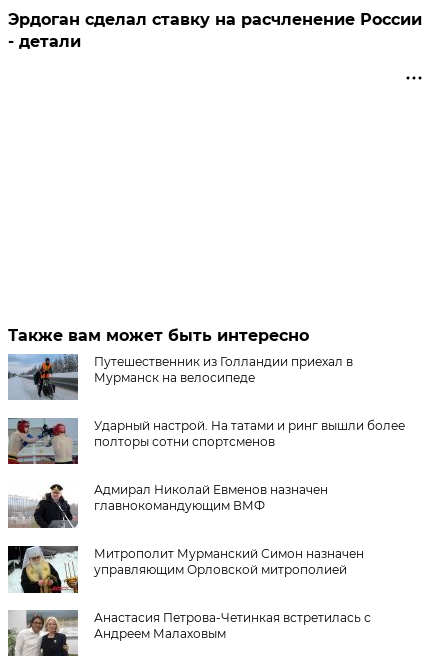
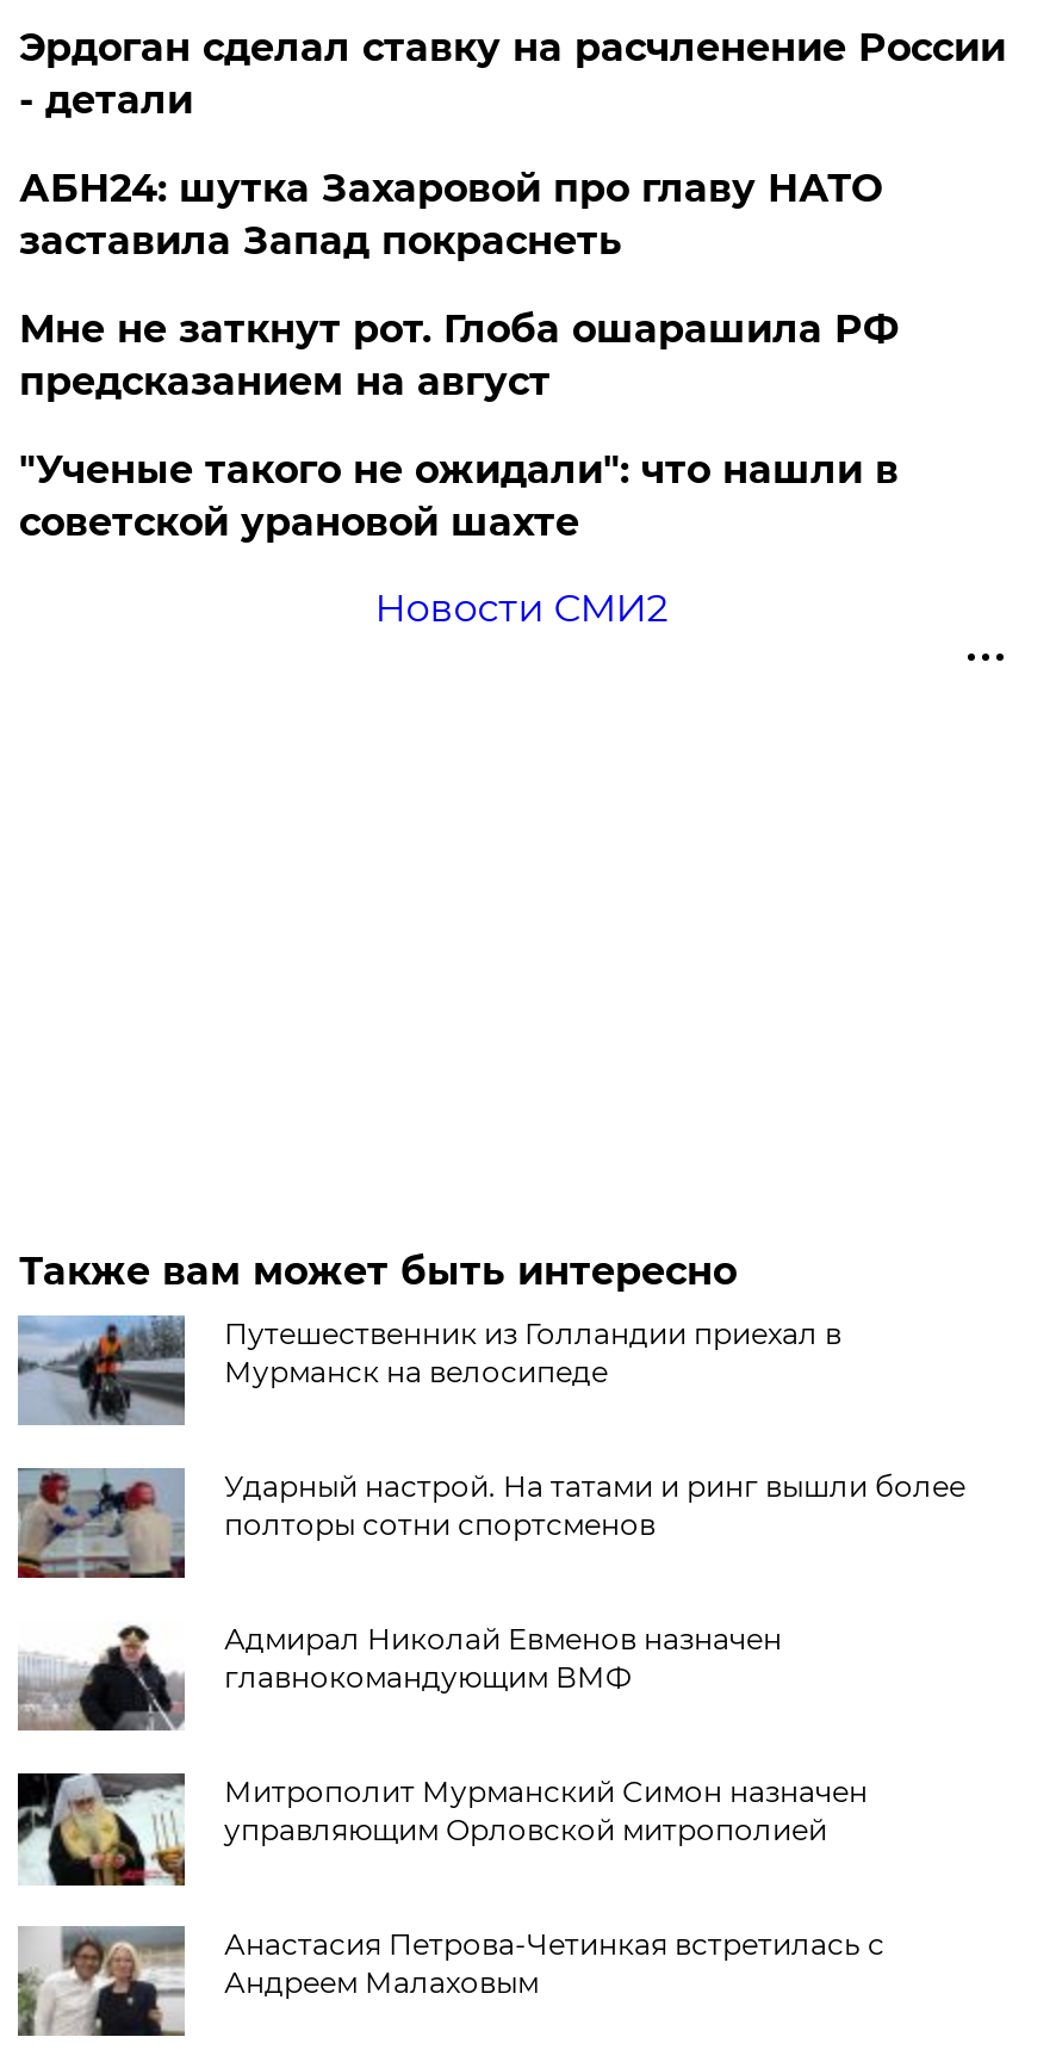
+ АБН24: шутка Захаровой про главу НАТО
+ заставила Запад покраснеть
+ Мне не заткнут рот. Глоба ошарашила РФ
+ предсказанием на август
+ "Ученые такого не ожидали": что нашли в
+ советской урановой шахте
+ Новости СМИ2
